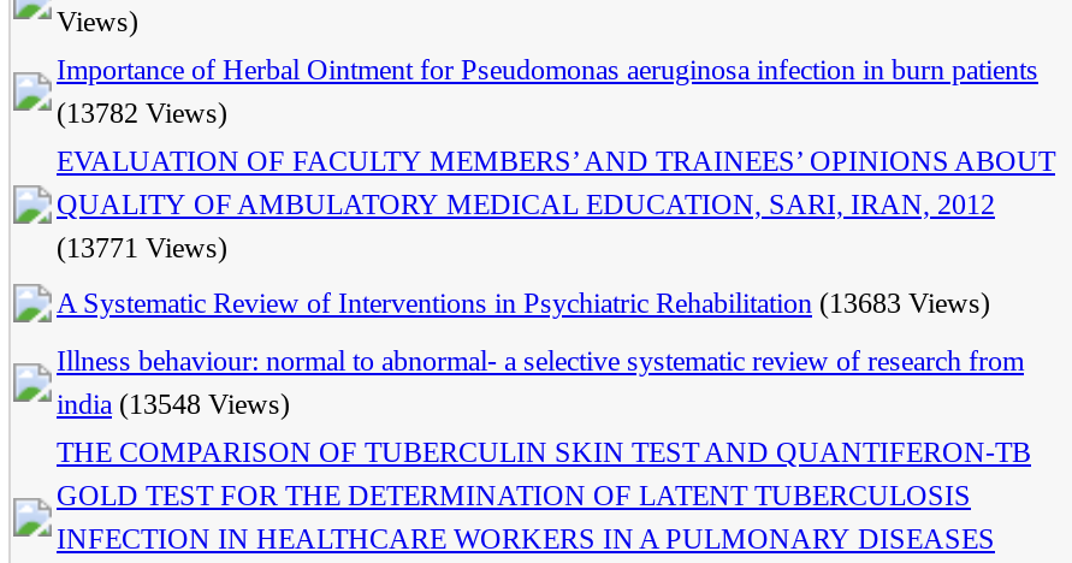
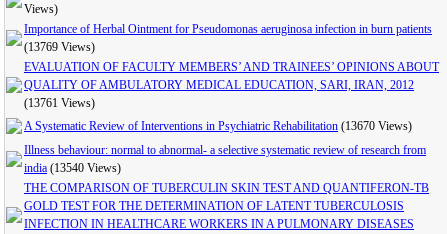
- (13782 Views)
+ (13769 Views)

- (13771 Views)
+ (13761 Views)

- A Systematic Review of Interventions in Psychiatric Rehabilitation (13683 Views)
+ A Systematic Review of Interventions in Psychiatric Rehabilitation (13670 Views)

- india (13548 Views)
+ india (13540 Views)
